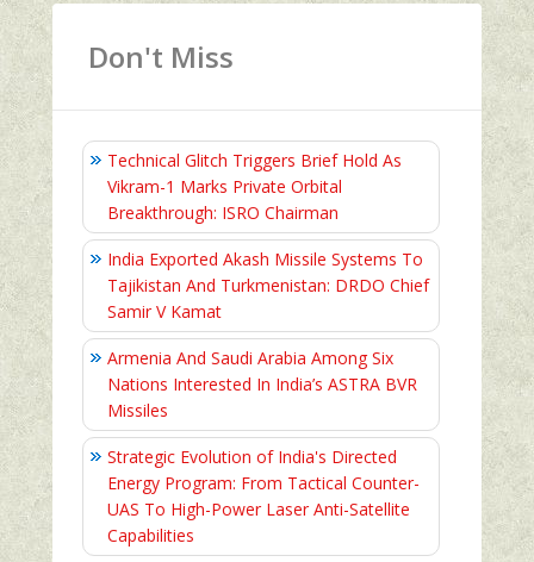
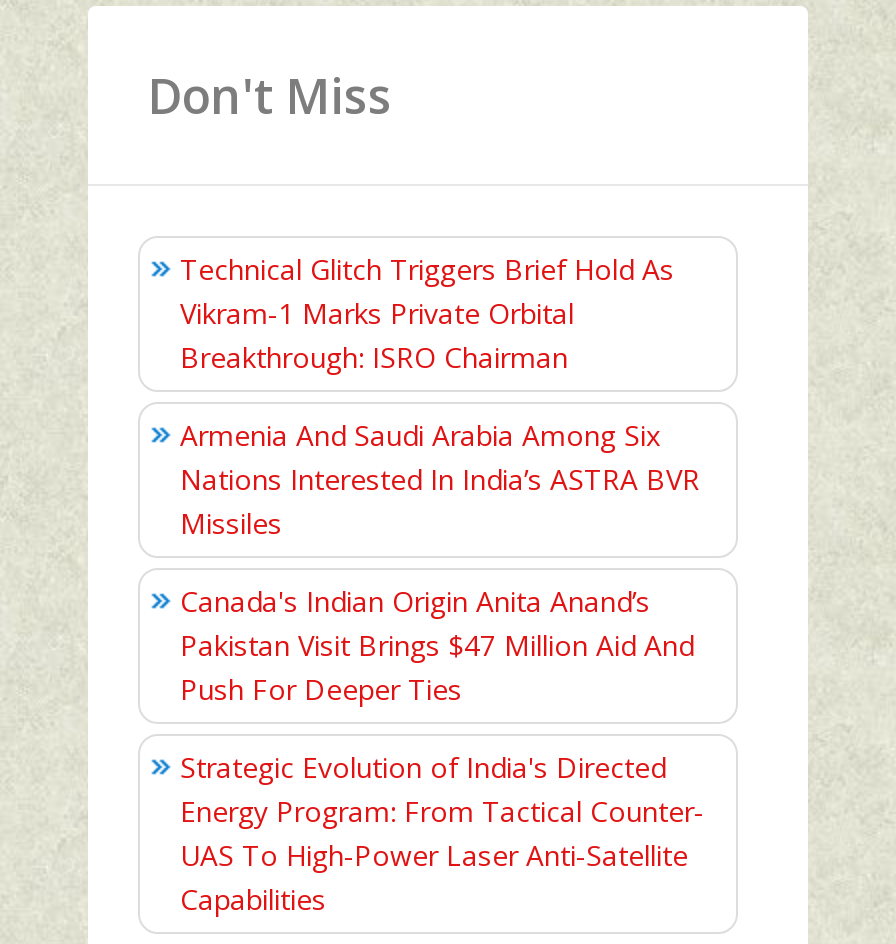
- India Exported Akash Missile Systems To
- Tajikistan And Turkmenistan: DRDO Chief
- Samir V Kamat

moved up: Armenia And Saudi Arabia Among Six | Nations Interested In India’s ASTRA BVR | Missiles

+ Canada's Indian Origin Anita Anand’s
+ Pakistan Visit Brings $47 Million Aid And
+ Push For Deeper Ties
